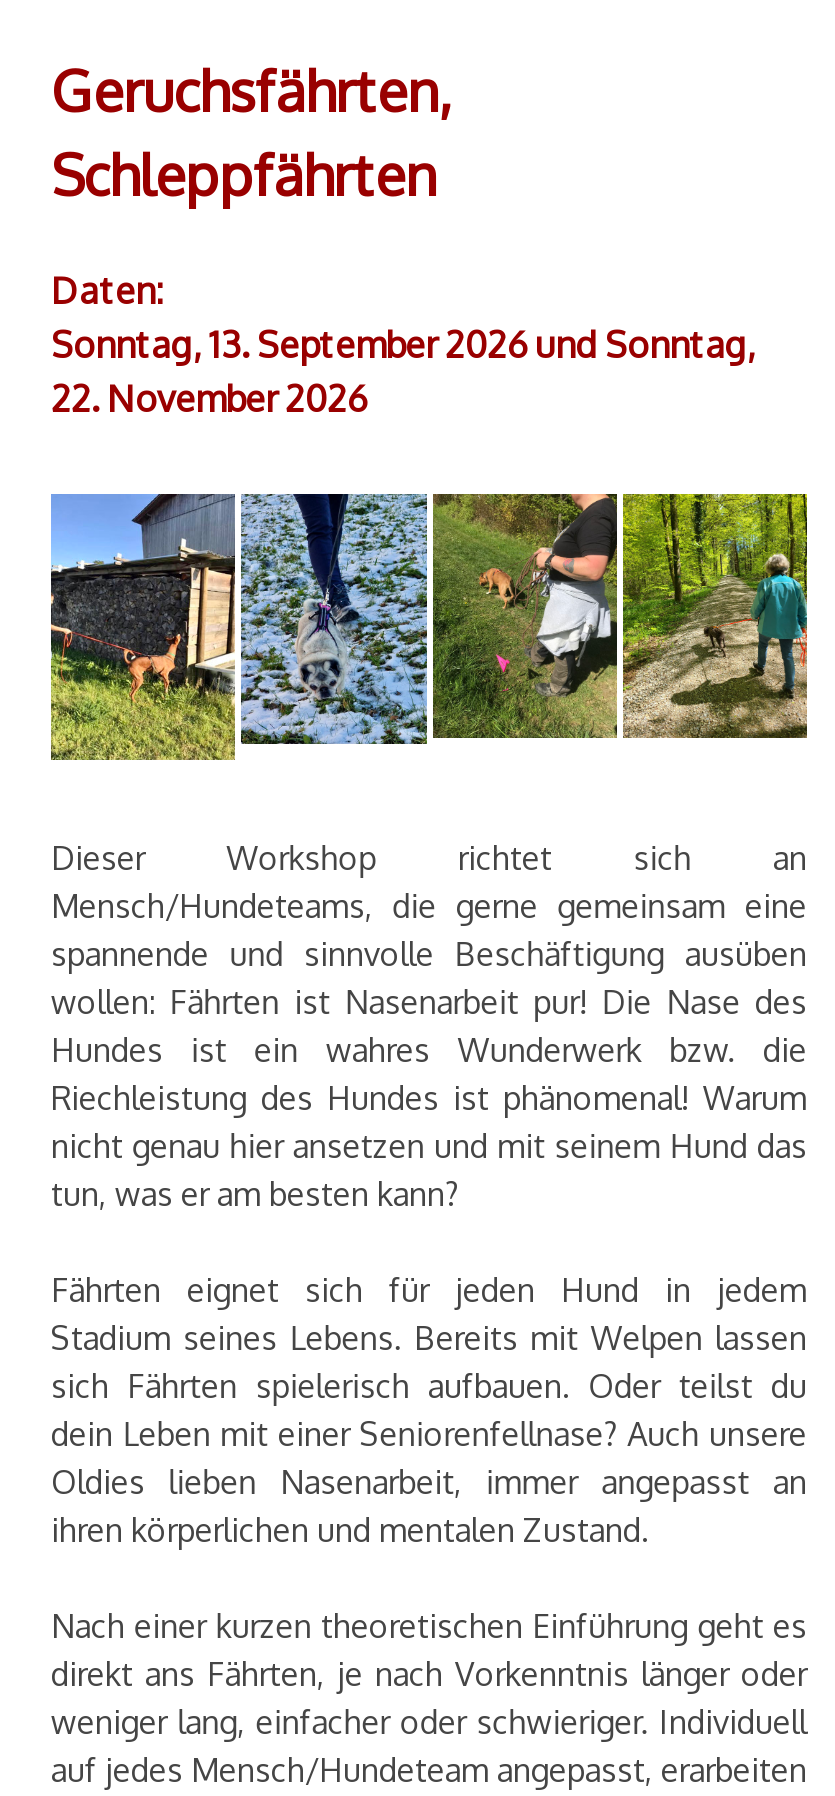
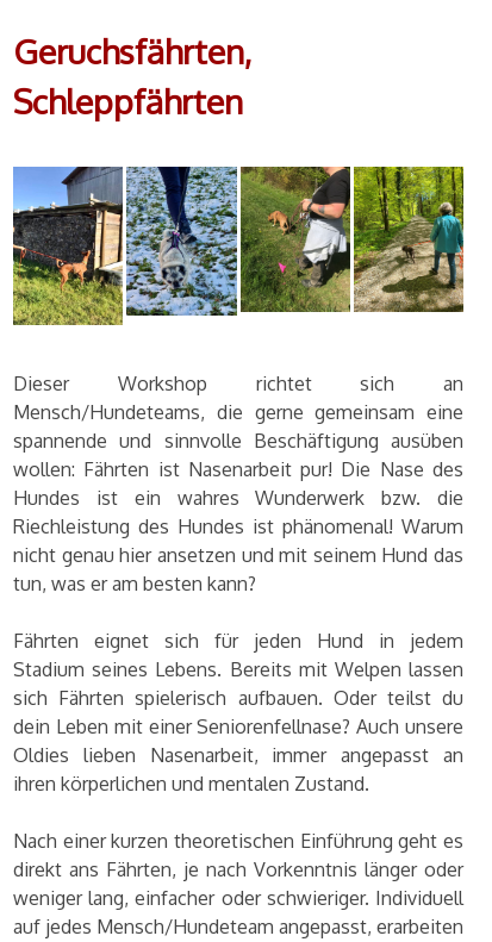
- Daten:
- Sonntag, 13. September 2026 und Sonntag,
- 22. November 2026
